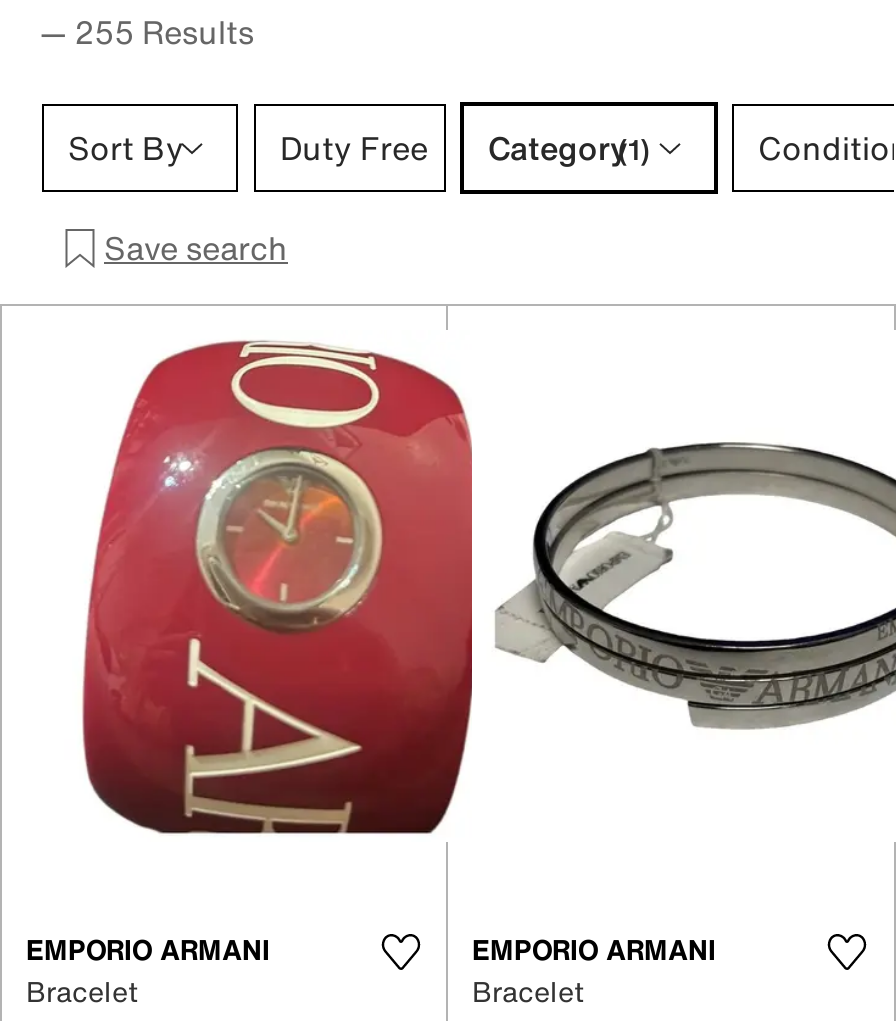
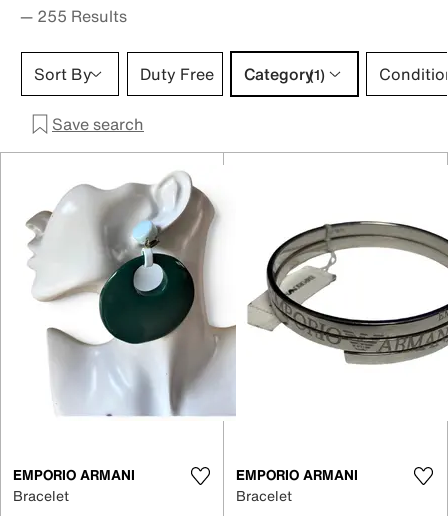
- [image]
+ [image]
